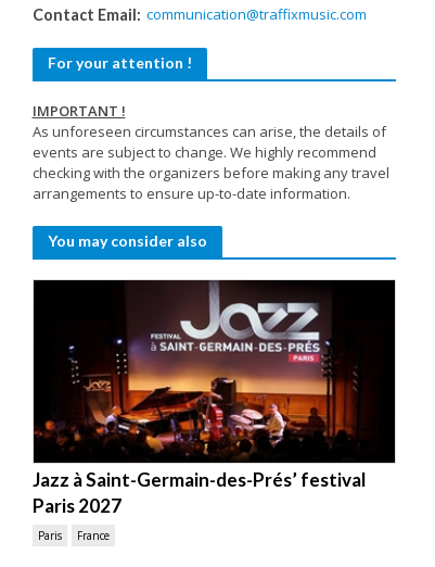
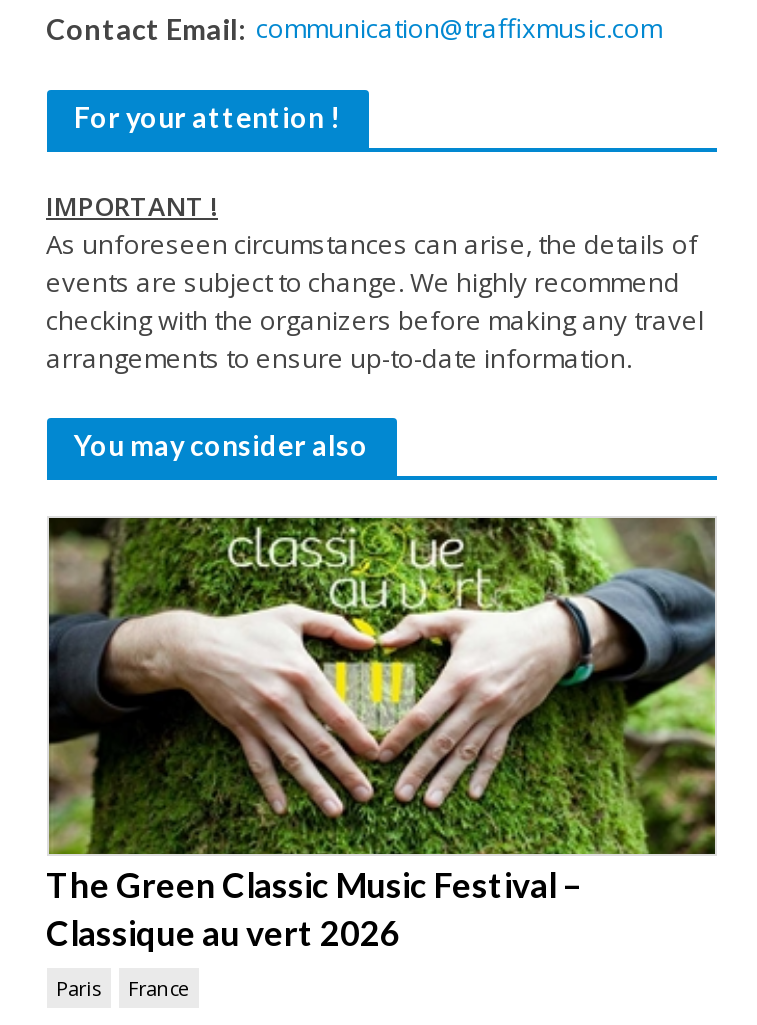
- [image]
- Jazz à Saint-Germain-des-Prés’ festival
- Paris 2027
+ [image]
+ The Green Classic Music Festival –
+ Classique au vert 2026
